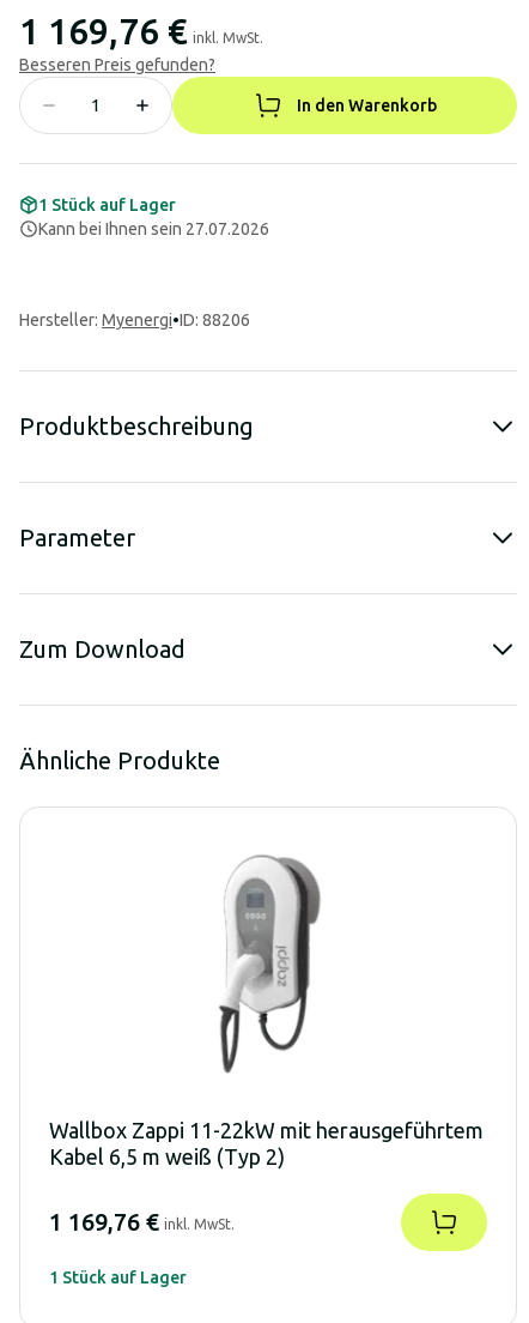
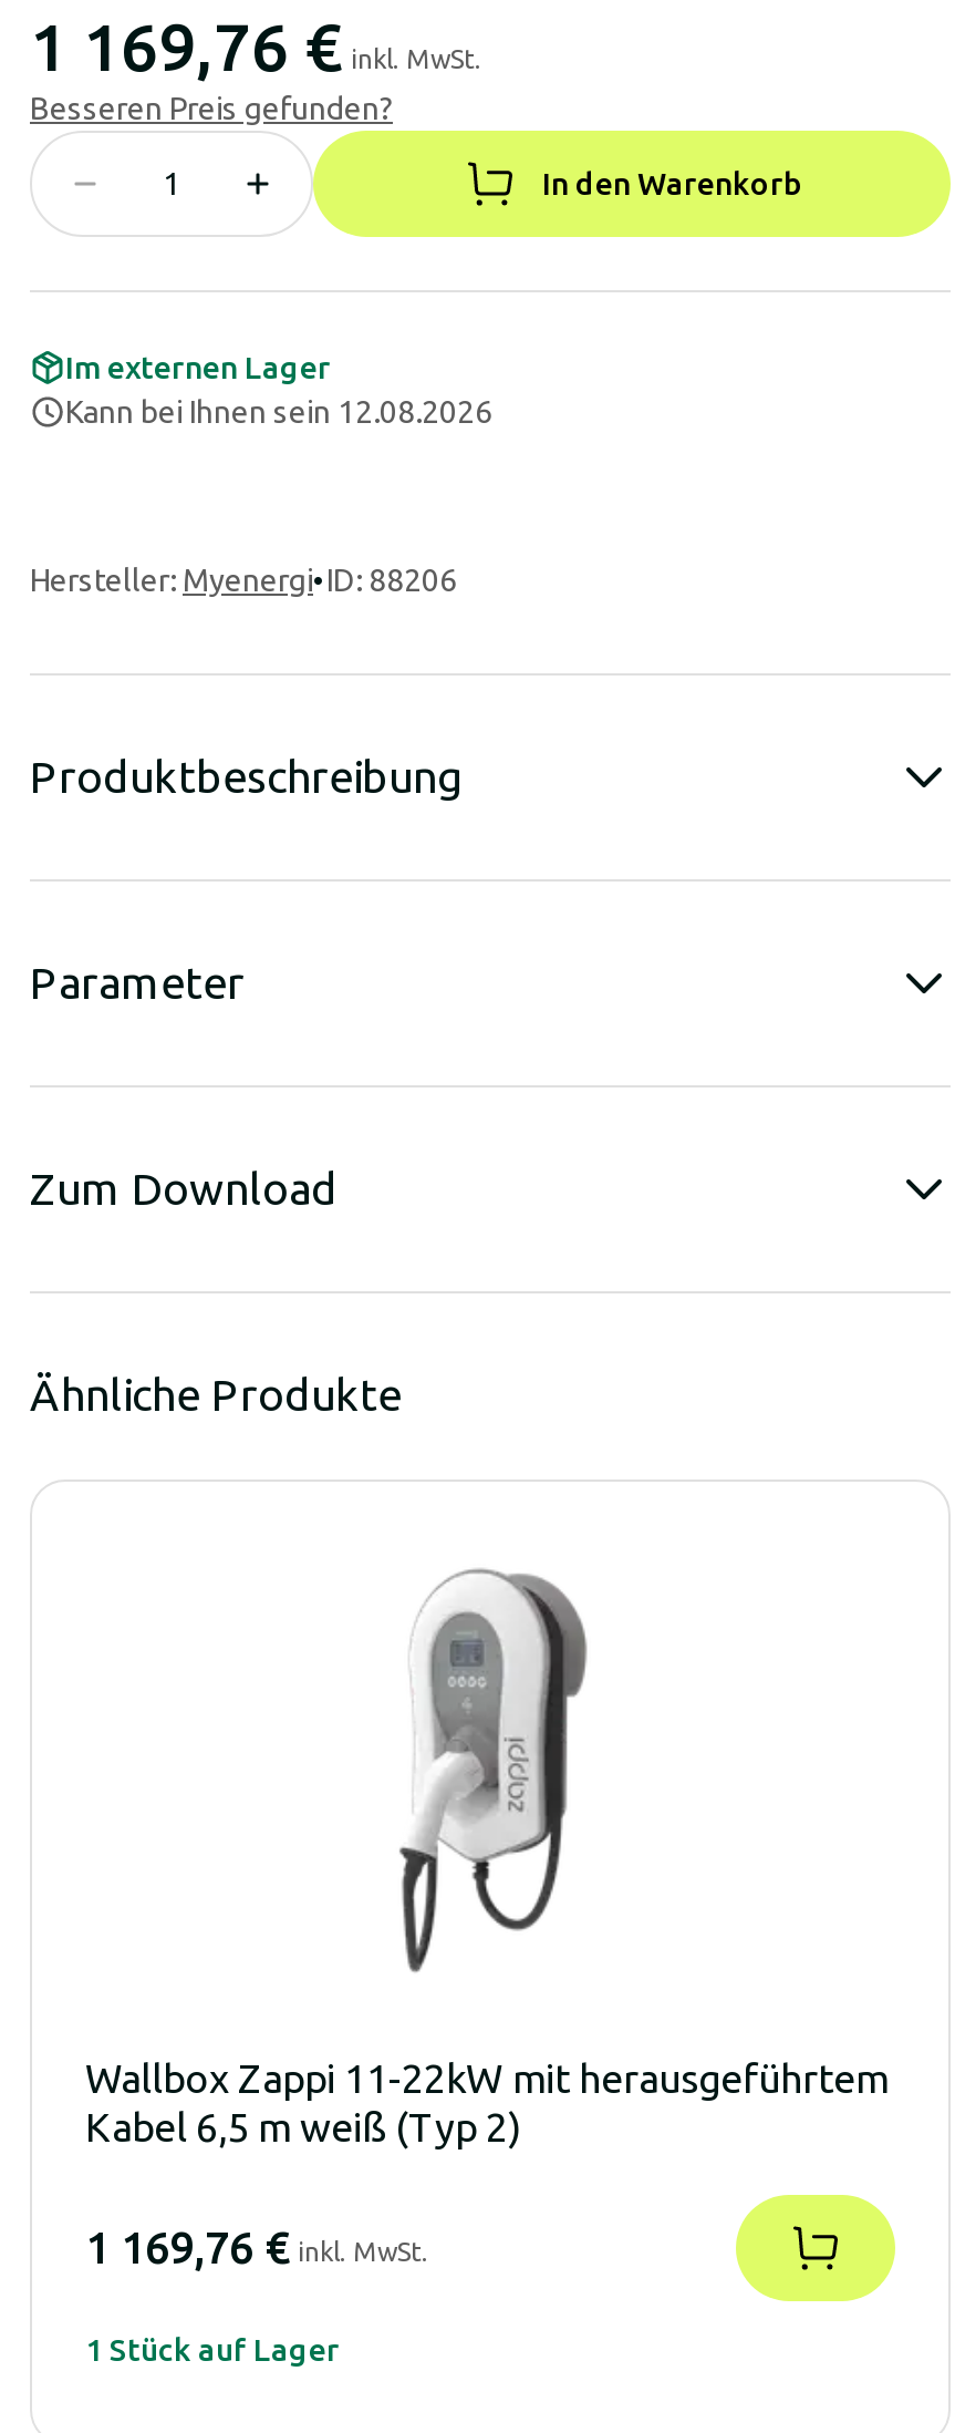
- 1 Stück auf Lager
- Kann bei Ihnen sein 27.07.2026
+ Im externen Lager
+ Kann bei Ihnen sein 12.08.2026
